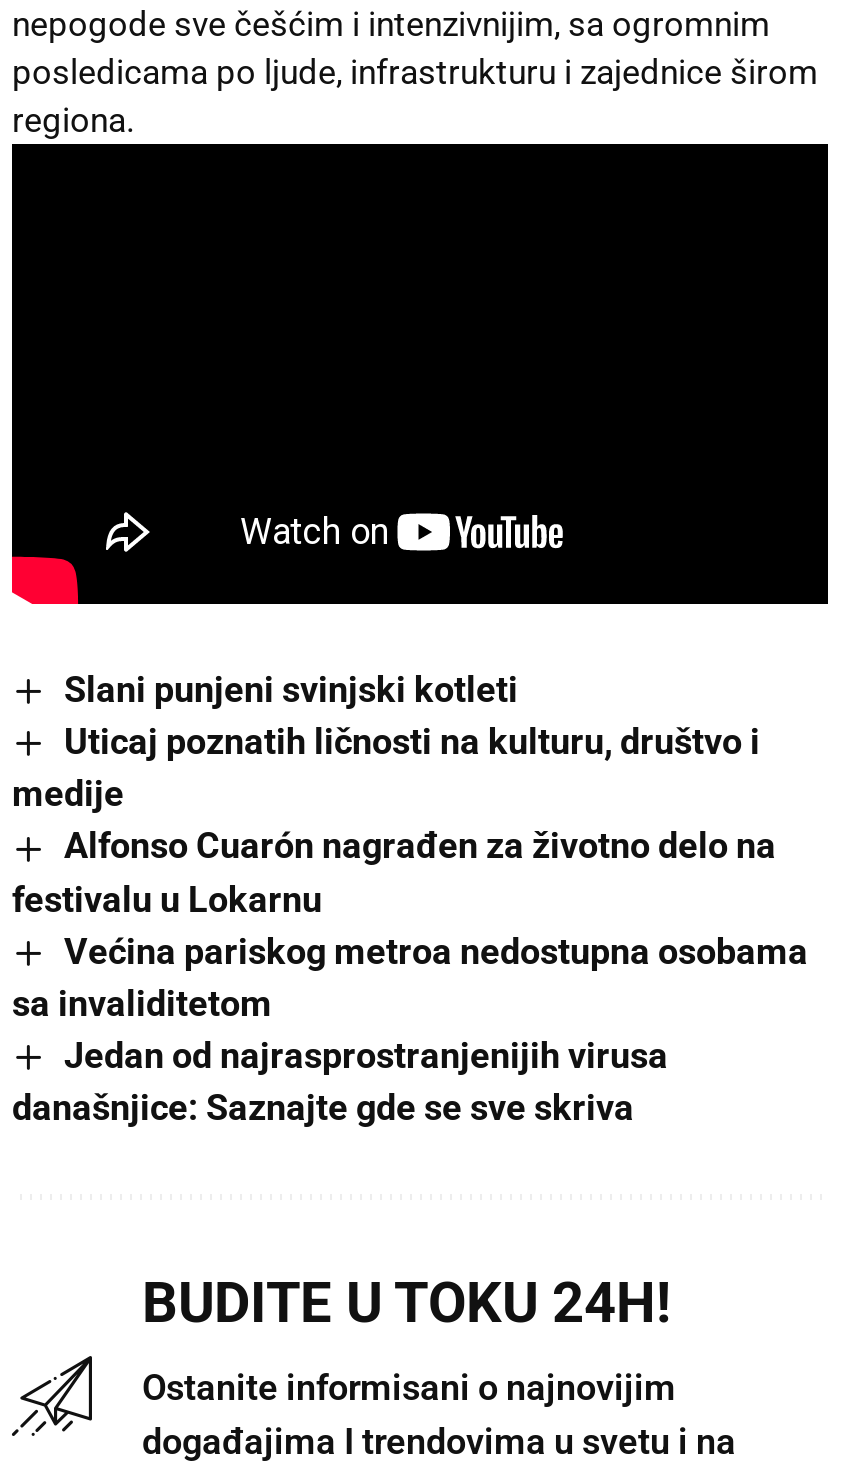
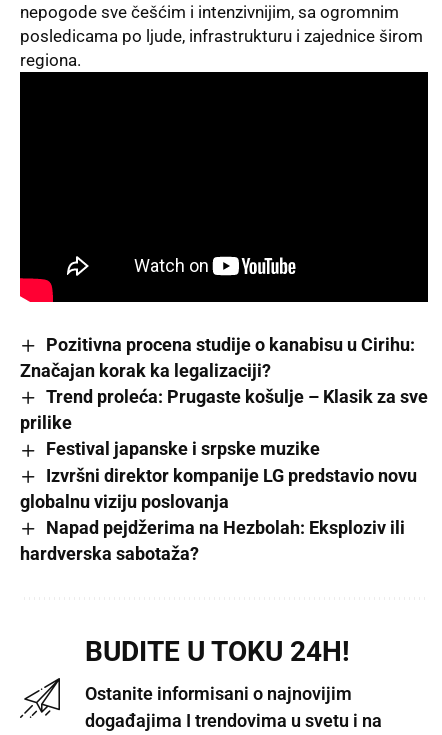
- Slani punjeni svinjski kotleti
- Uticaj poznatih ličnosti na kulturu, društvo i
- medije
- Alfonso Cuarón nagrađen za životno delo na
- festivalu u Lokarnu
- Većina pariskog metroa nedostupna osobama
- sa invaliditetom
- Jedan od najrasprostranjenijih virusa
- današnjice: Saznajte gde se sve skriva
+ Pozitivna procena studije o kanabisu u Cirihu:
+ Značajan korak ka legalizaciji?
+ Trend proleća: Prugaste košulje – Klasik za sve
+ prilike
+ Festival japanske i srpske muzike
+ Izvršni direktor kompanije LG predstavio novu
+ globalnu viziju poslovanja
+ Napad pejdžerima na Hezbolah: Eksploziv ili
+ hardverska sabotaža?
